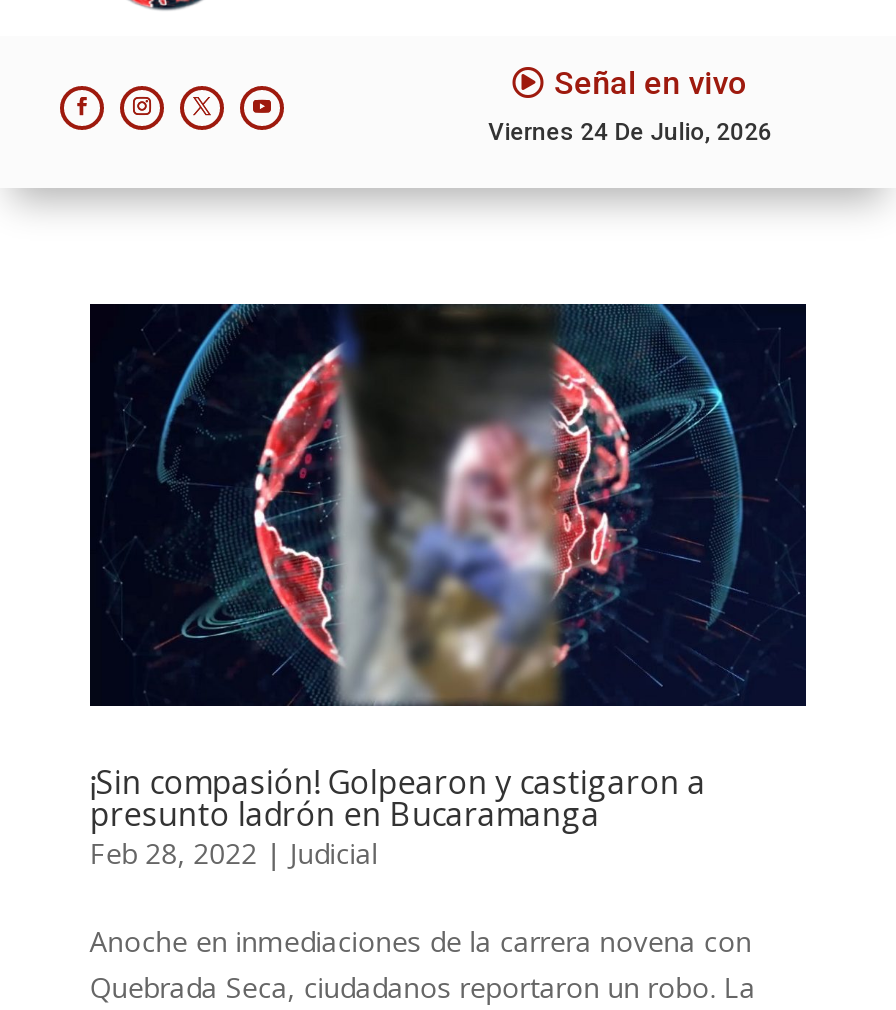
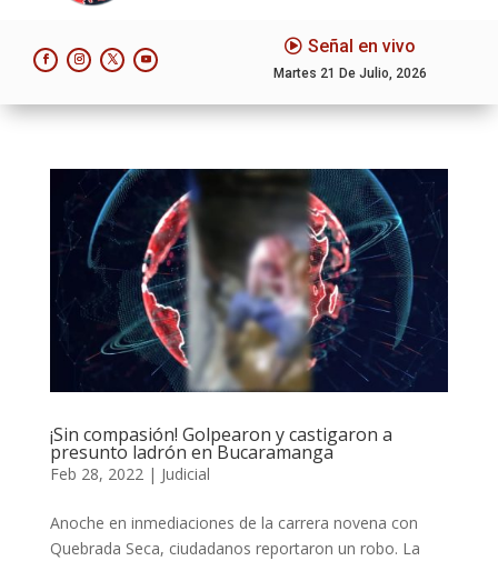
- Viernes 24 De Julio, 2026
+ Martes 21 De Julio, 2026
